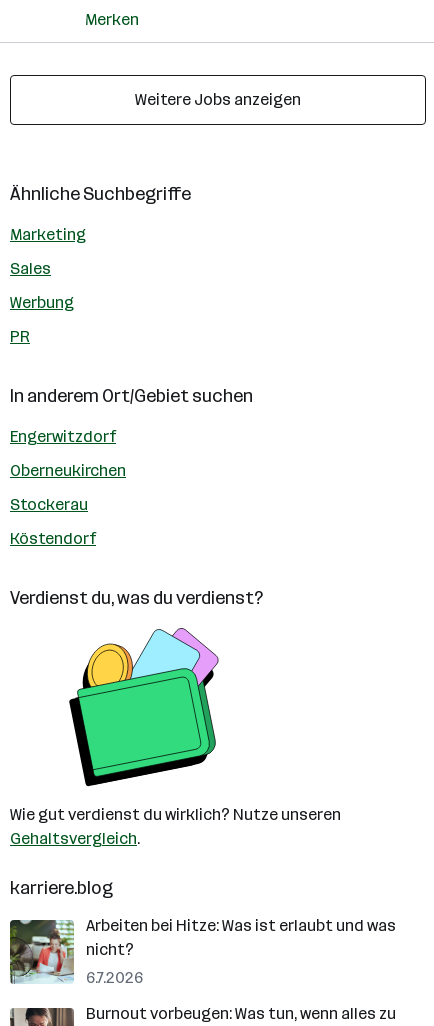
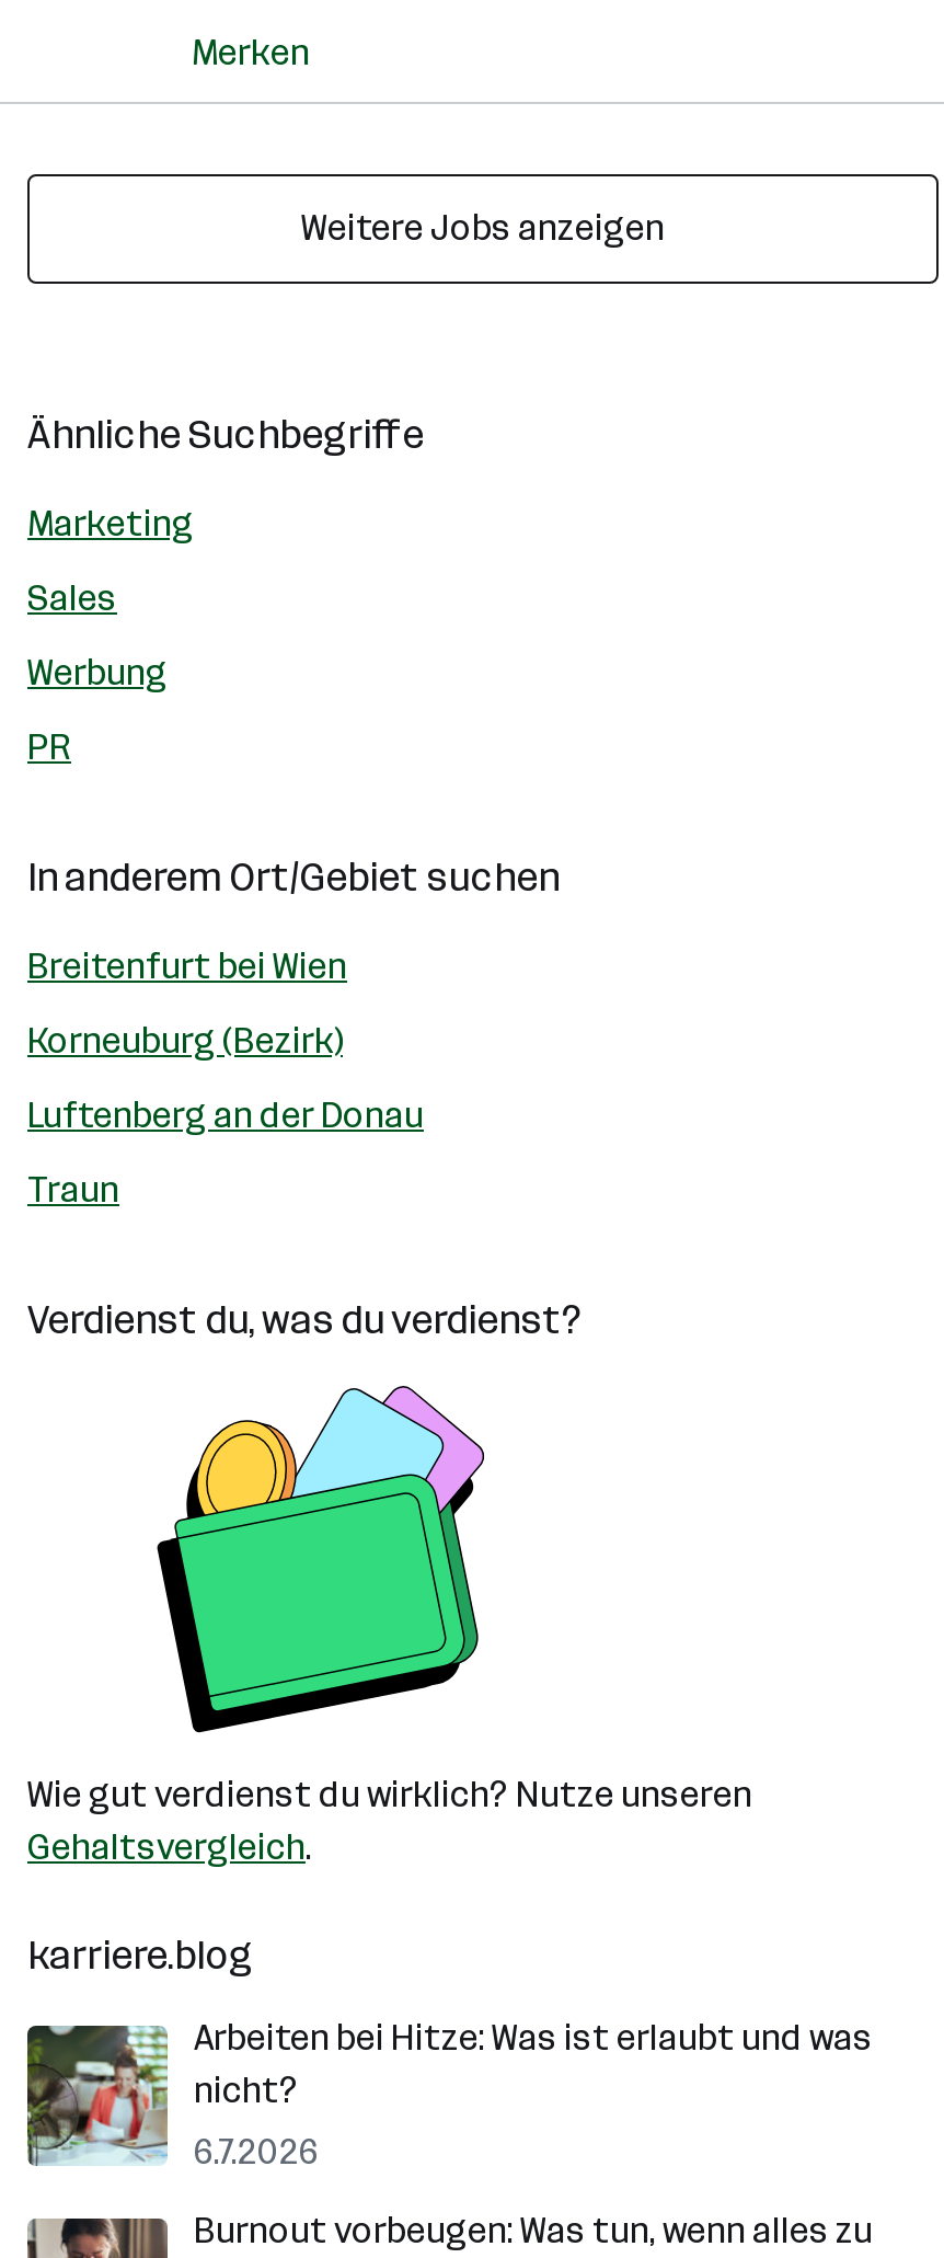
- Engerwitzdorf
+ Breitenfurt bei Wien

- Oberneukirchen
+ Korneuburg (Bezirk)

- Stockerau
+ Luftenberg an der Donau

- Köstendorf
+ Traun
